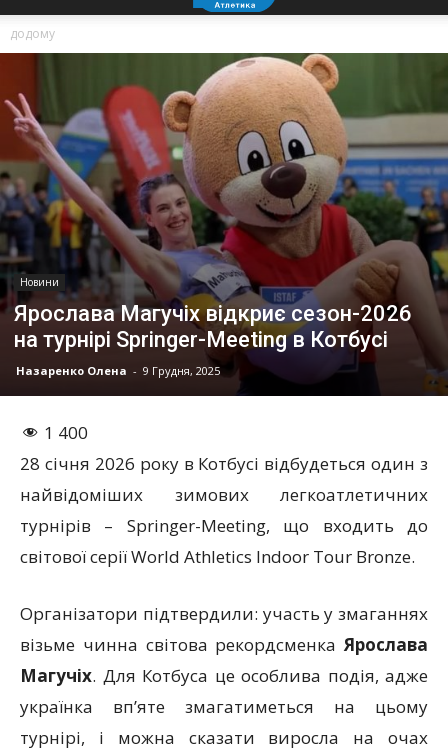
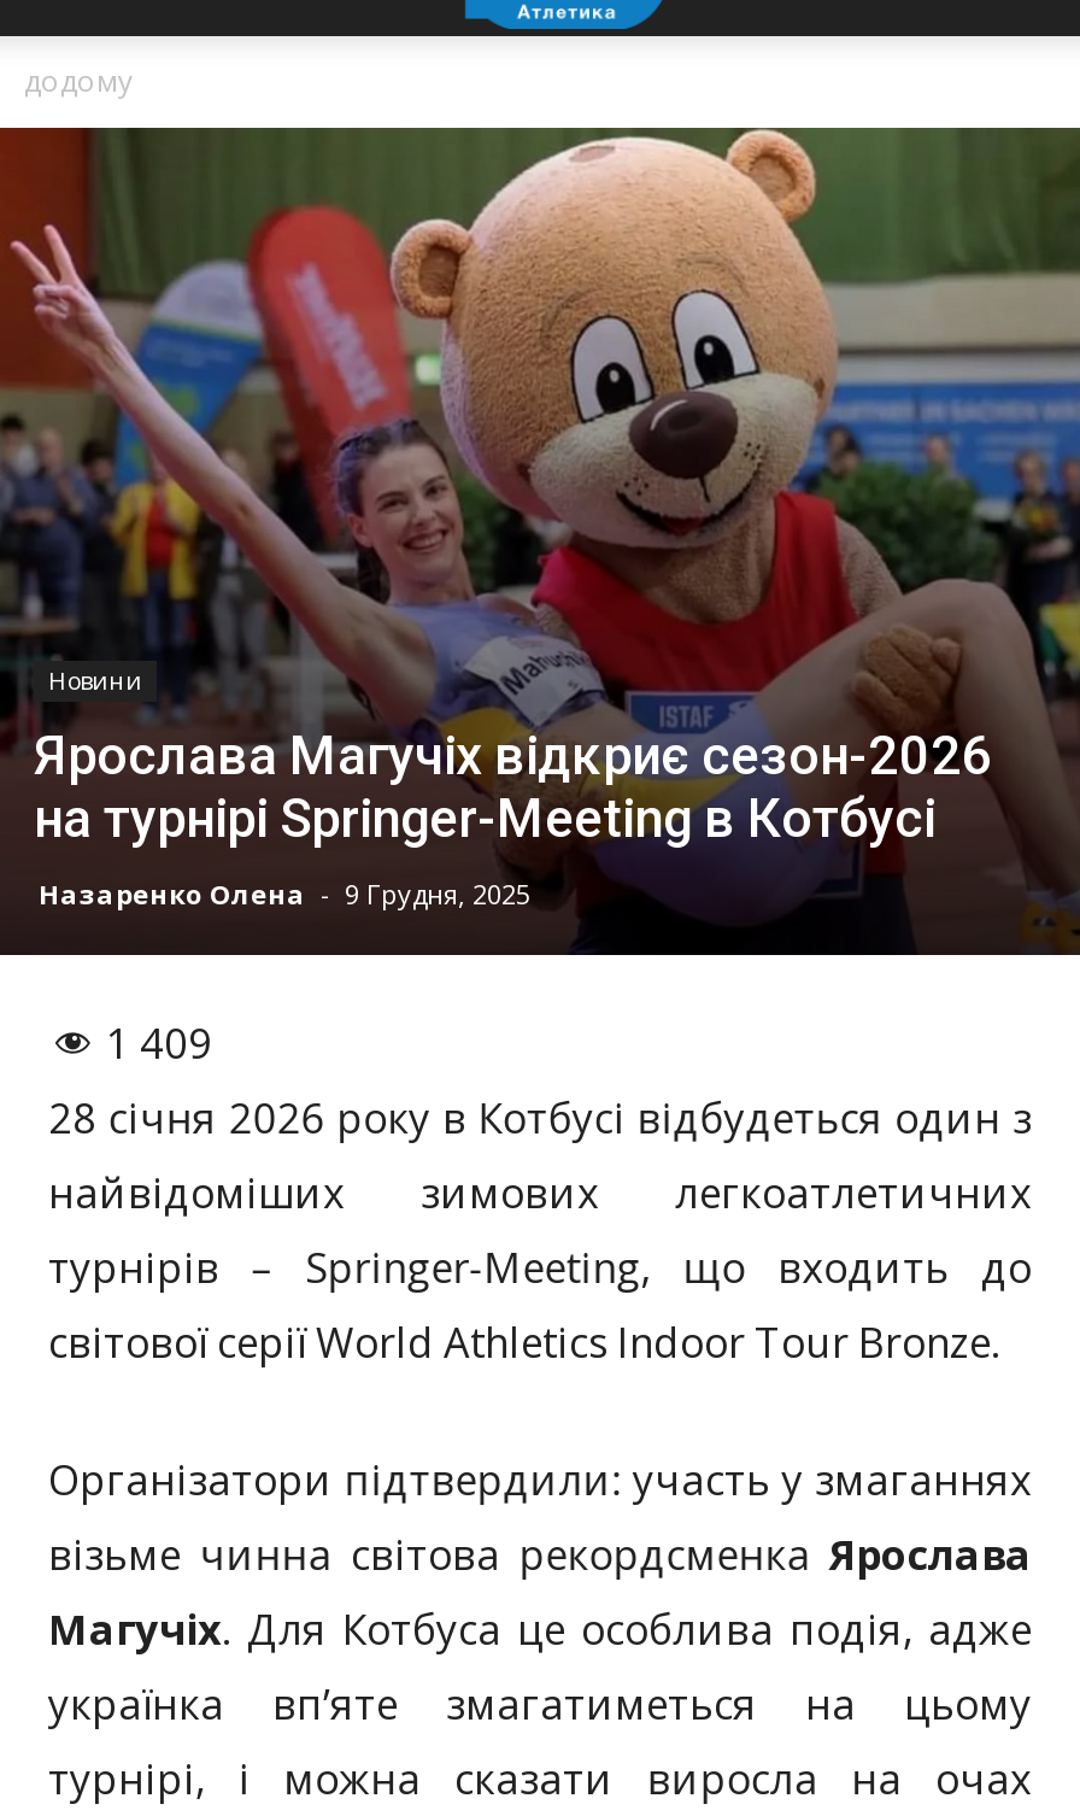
- 1 400
+ 1 409
